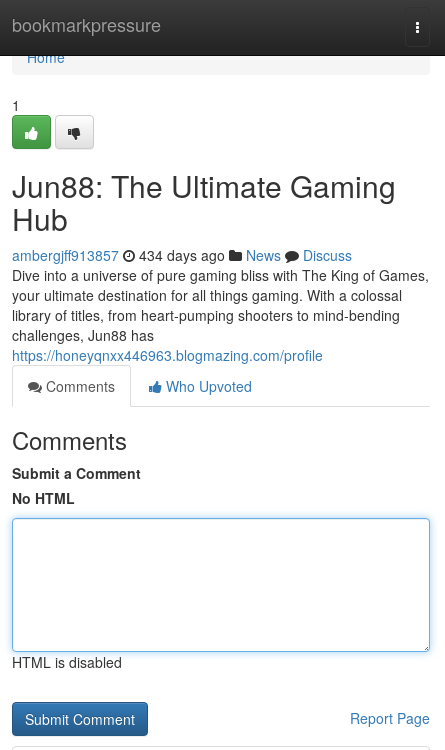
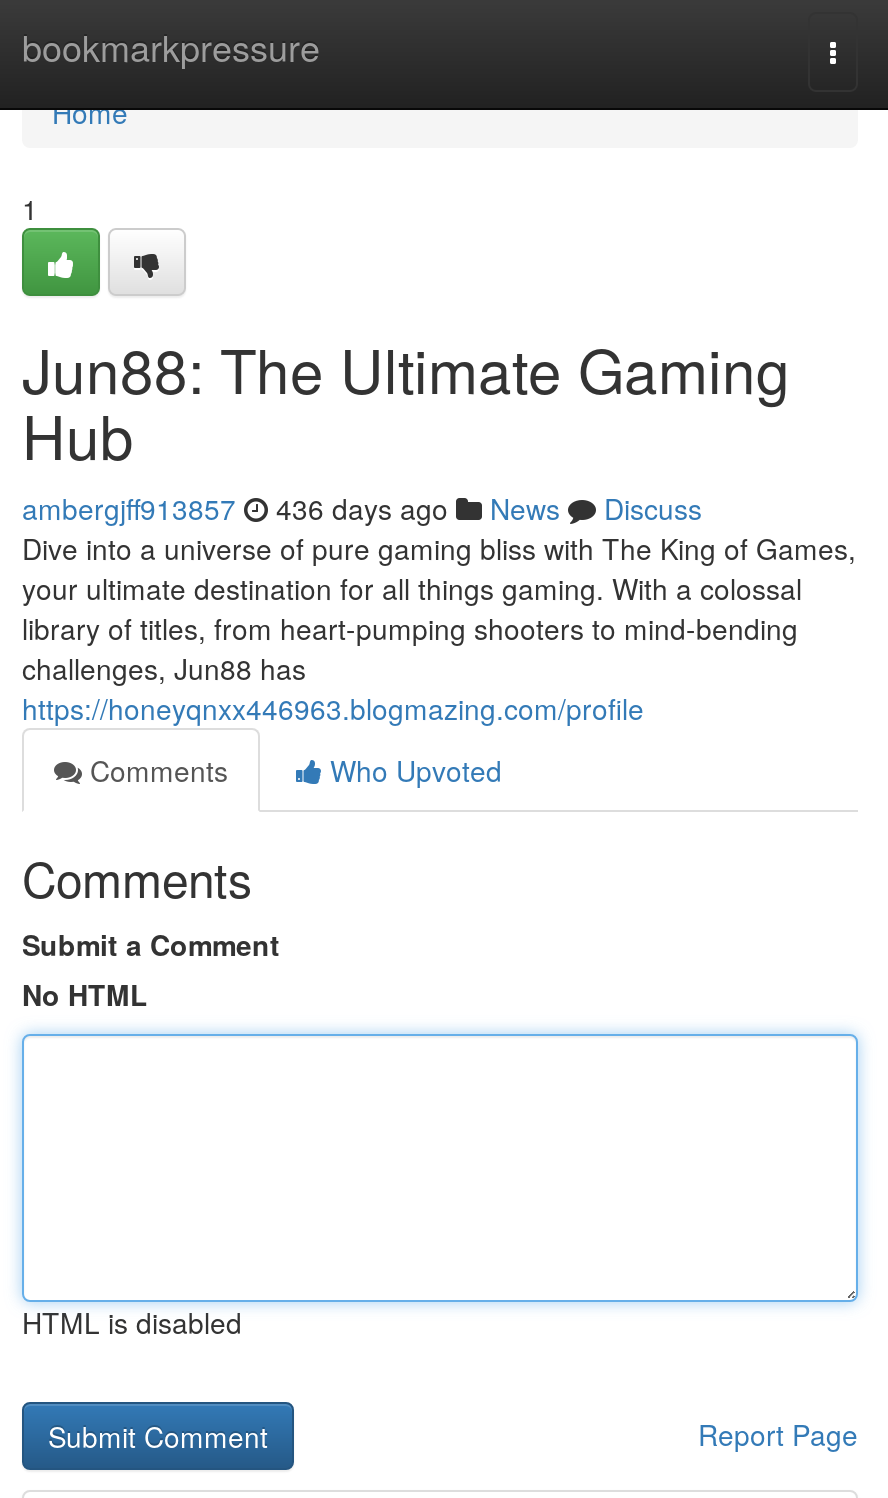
- ambergjff913857 434 days ago News Discuss
+ ambergjff913857 436 days ago News Discuss
